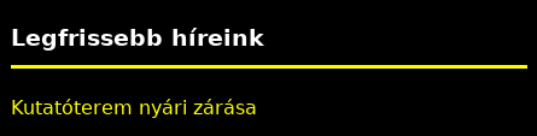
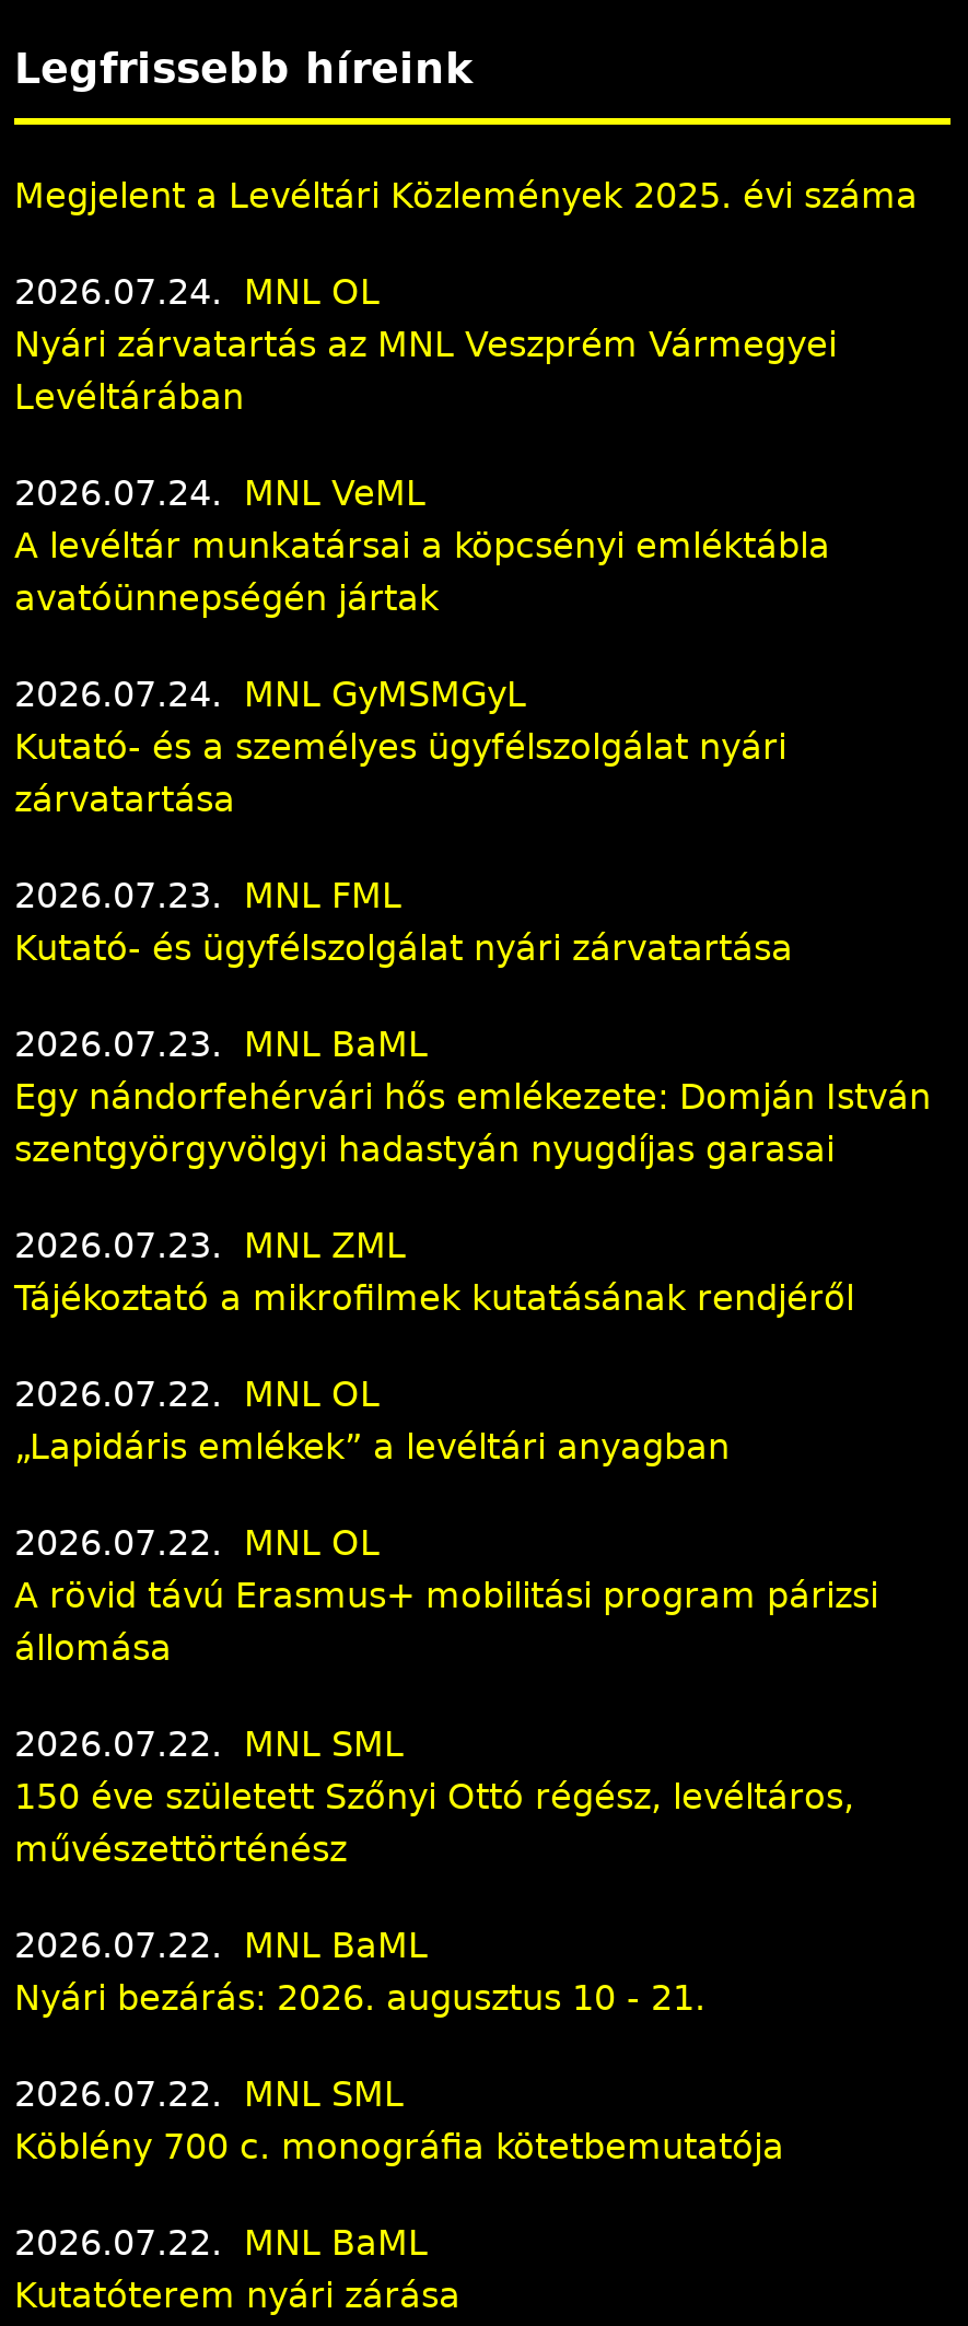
+ Megjelent a Levéltári Közlemények 2025. évi száma
+ 2026.07.24. MNL OL
+ Nyári zárvatartás az MNL Veszprém Vármegyei
+ Levéltárában
+ 2026.07.24. MNL VeML
+ A levéltár munkatársai a köpcsényi emléktábla
+ avatóünnepségén jártak
+ 2026.07.24. MNL GyMSMGyL
+ Kutató- és a személyes ügyfélszolgálat nyári
+ zárvatartása
+ 2026.07.23. MNL FML
+ Kutató- és ügyfélszolgálat nyári zárvatartása
+ 2026.07.23. MNL BaML
+ Egy nándorfehérvári hős emlékezete: Domján István
+ szentgyörgyvölgyi hadastyán nyugdíjas garasai
+ 2026.07.23. MNL ZML
+ Tájékoztató a mikrofilmek kutatásának rendjéről
+ 2026.07.22. MNL OL
+ „Lapidáris emlékek” a levéltári anyagban
+ 2026.07.22. MNL OL
+ A rövid távú Erasmus+ mobilitási program párizsi
+ állomása
+ 2026.07.22. MNL SML
+ 150 éve született Szőnyi Ottó régész, levéltáros,
+ művészettörténész
+ 2026.07.22. MNL BaML
+ Nyári bezárás: 2026. augusztus 10 - 21.
+ 2026.07.22. MNL SML
+ Köblény 700 c. monográfia kötetbemutatója
+ 2026.07.22. MNL BaML
